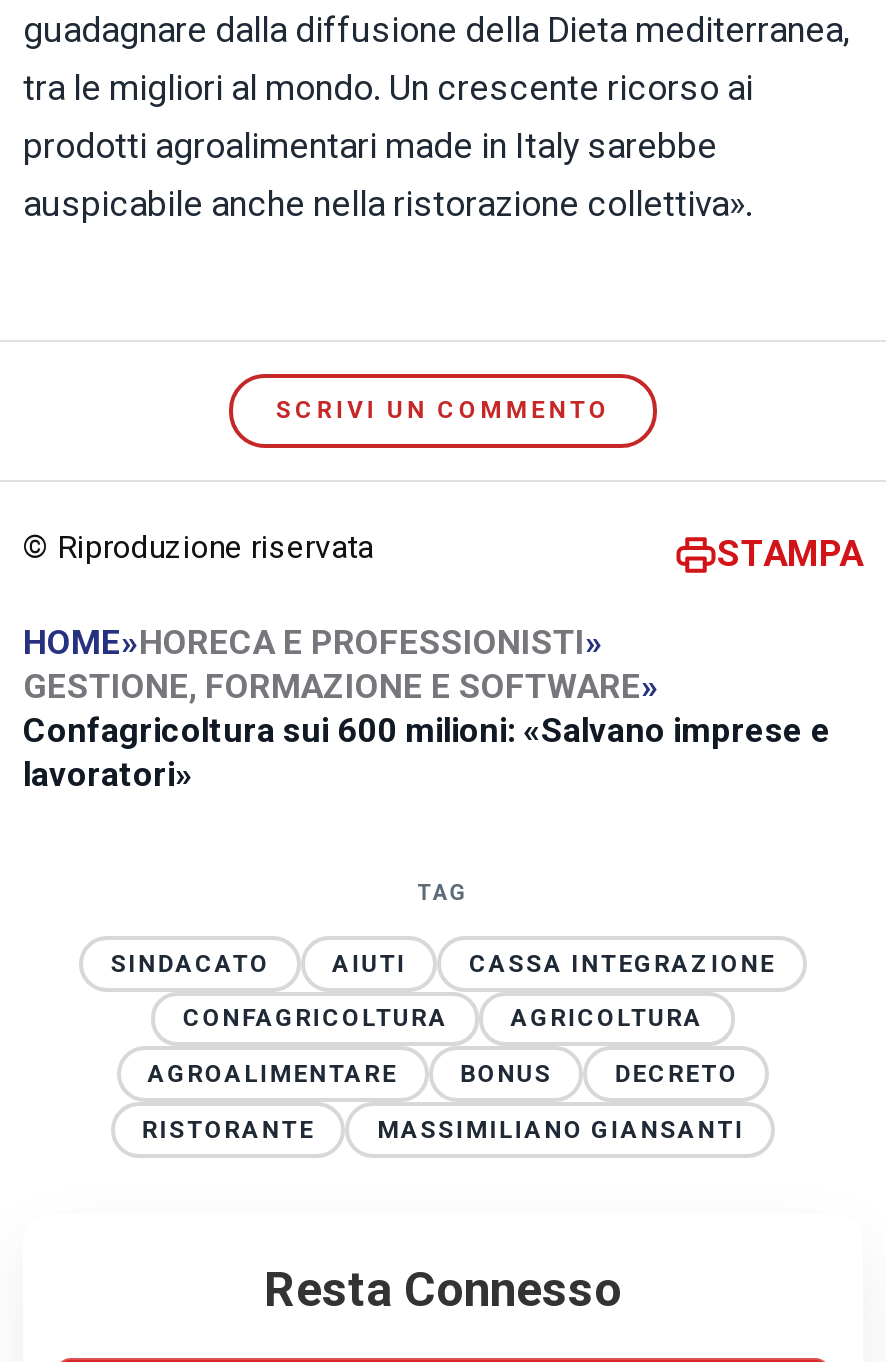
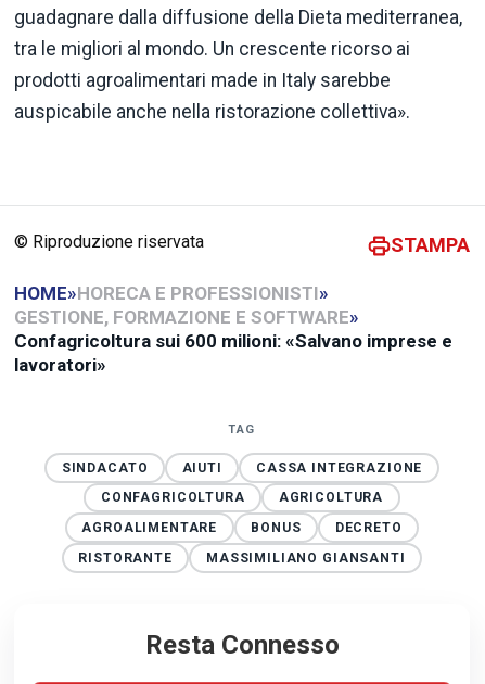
- SCRIVI UN COMMENTO
